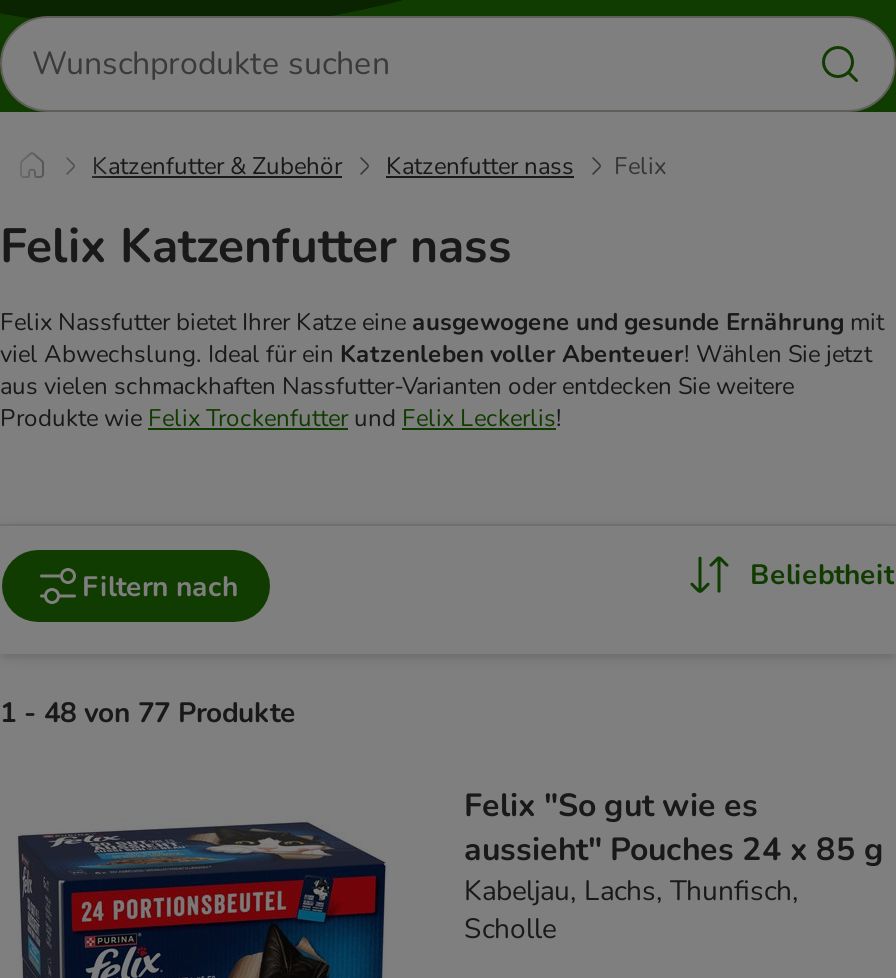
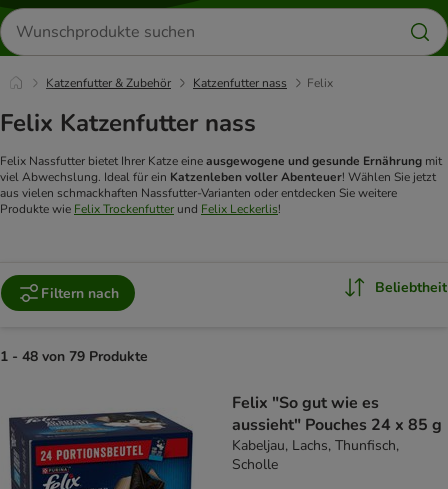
- 1 - 48 von 77 Produkte
+ 1 - 48 von 79 Produkte
